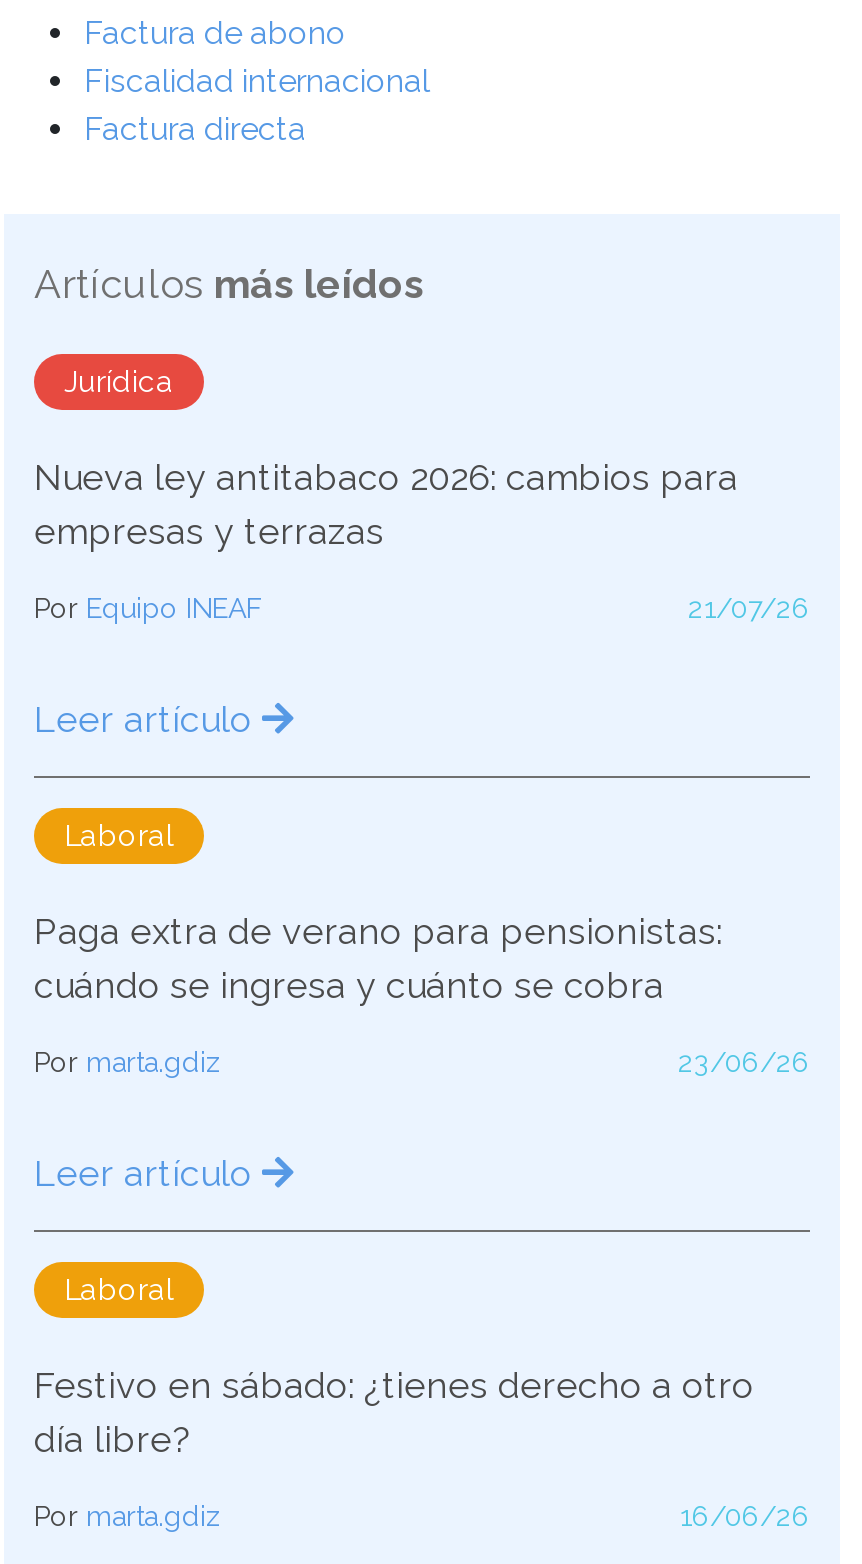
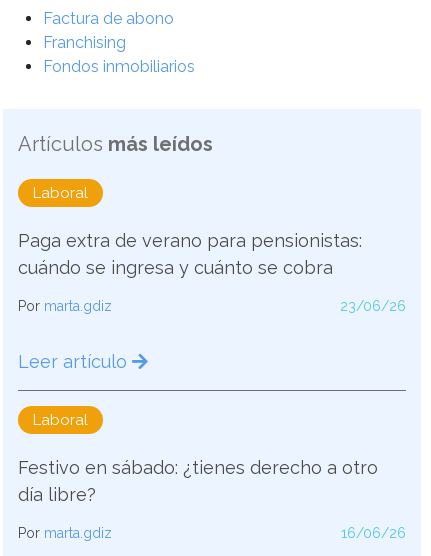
- Fiscalidad internacional
- Factura directa
+ Franchising
+ Fondos inmobiliarios

- Jurídica
- Nueva ley antitabaco 2026: cambios para
- empresas y terrazas
- Por Equipo INEAF
- 21/07/26
- Leer artículo
